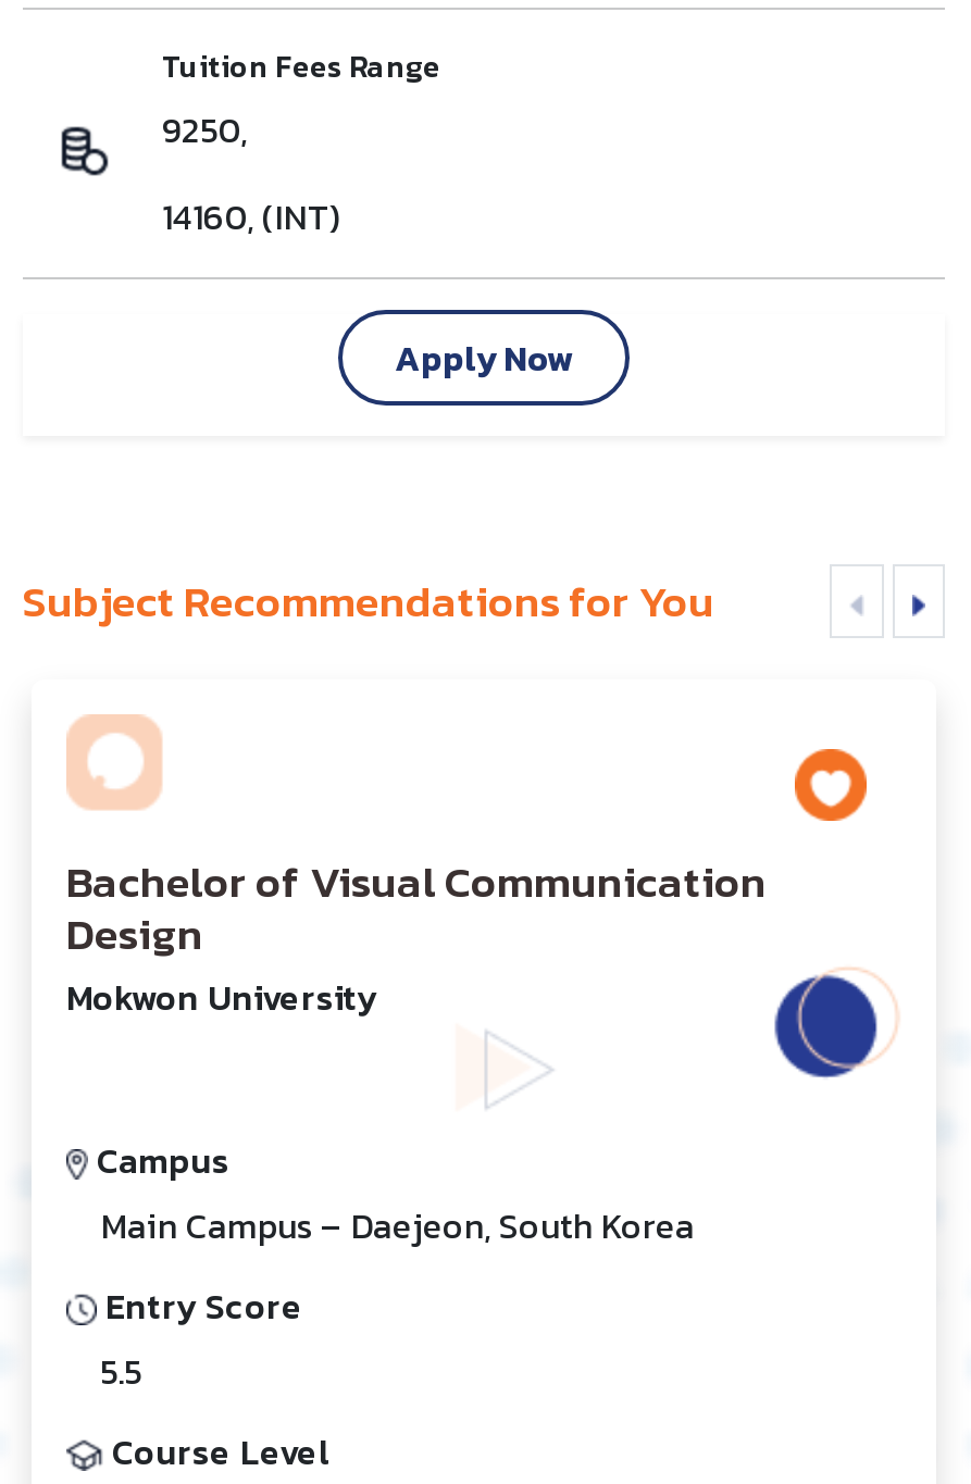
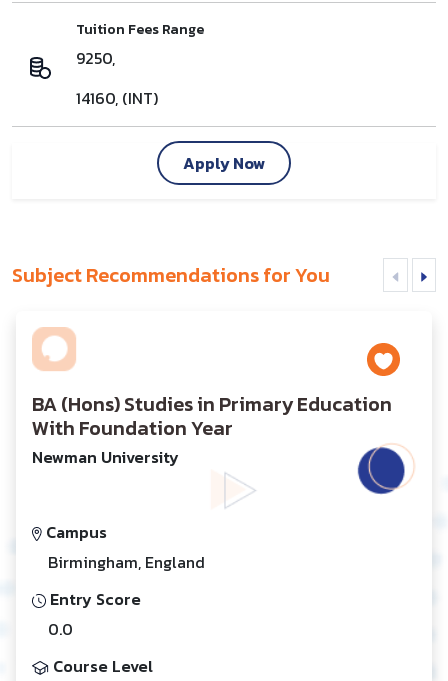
- Bachelor of Visual Communication
- Design
- Mokwon University
+ BA (Hons) Studies in Primary Education
+ With Foundation Year
+ Newman University

- Main Campus – Daejeon, South Korea
+ Birmingham, England

- 5.5
+ 0.0
